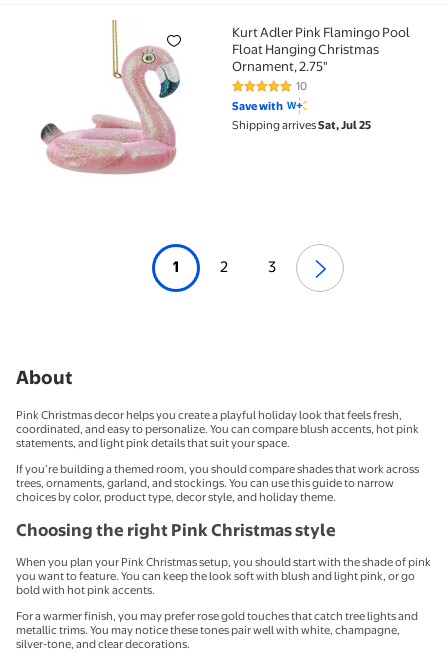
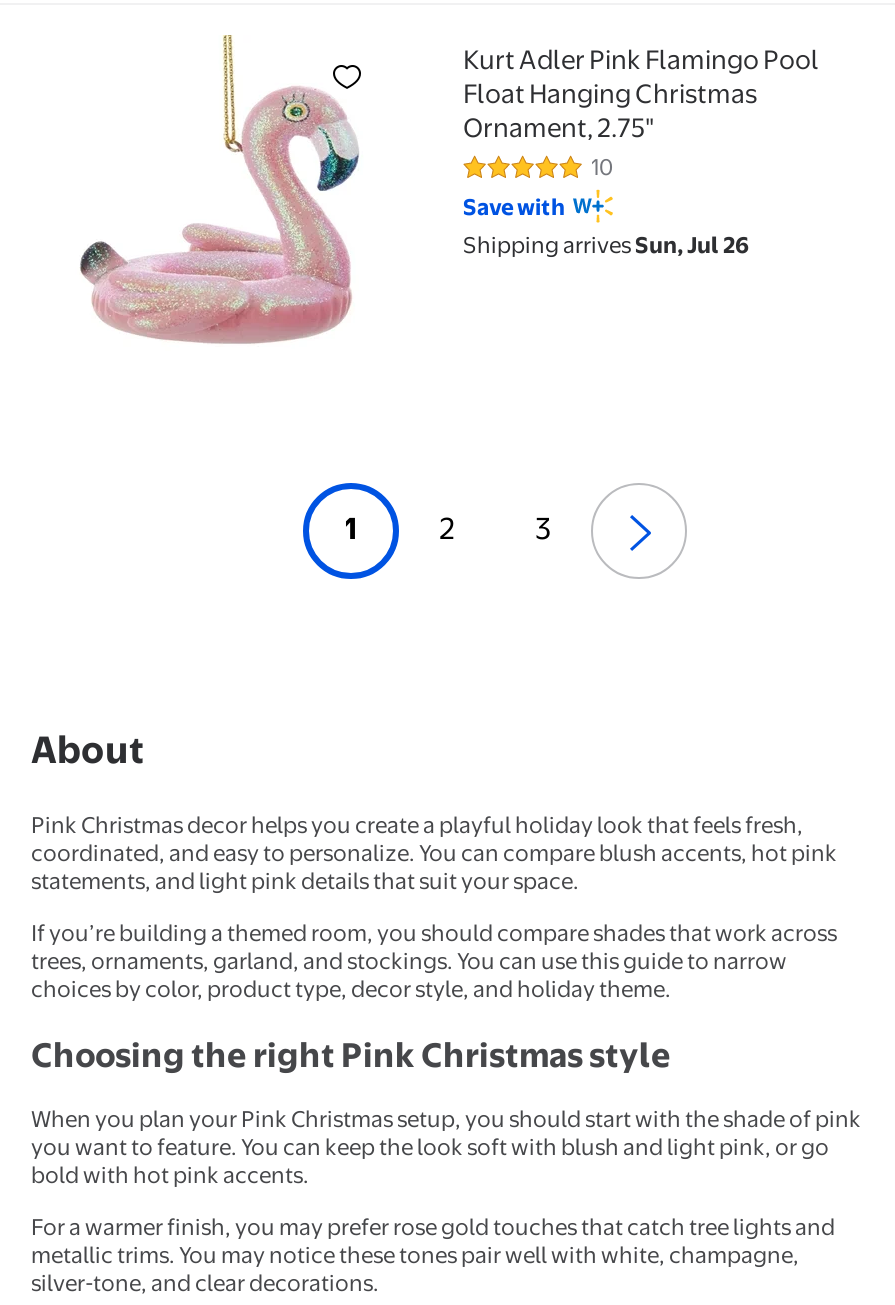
- Shipping arrives Sat, Jul 25
+ Shipping arrives Sun, Jul 26
